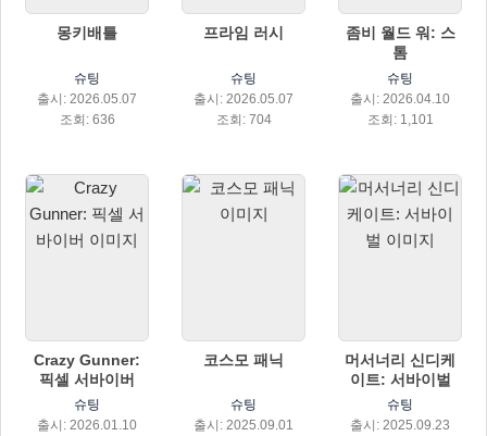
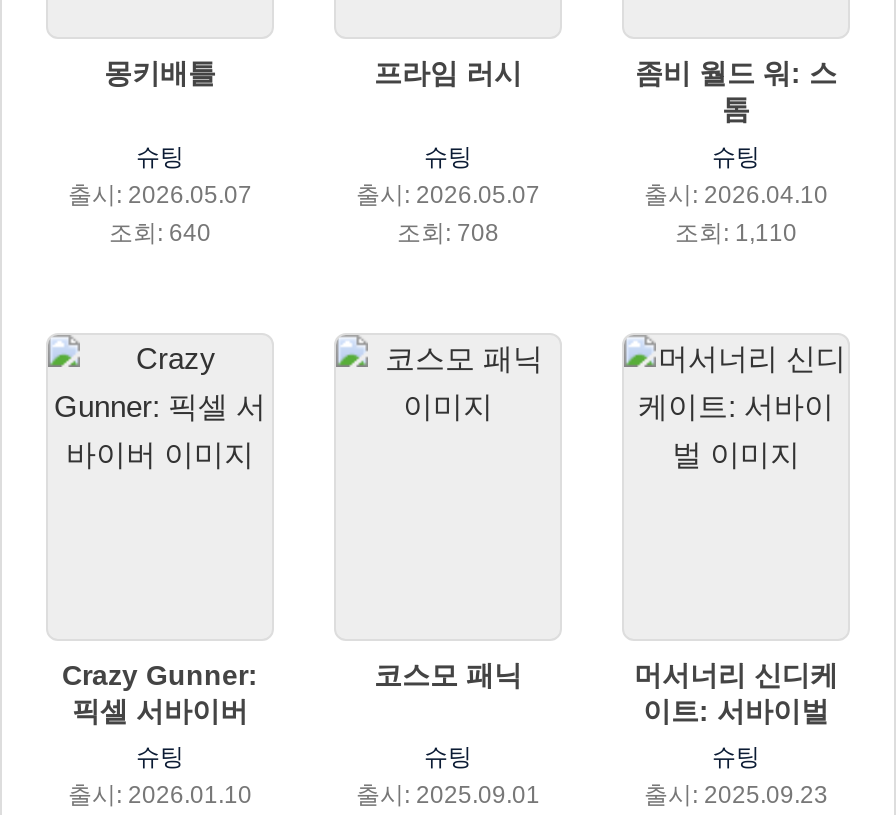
- 조회: 636
+ 조회: 640

- 조회: 704
+ 조회: 708

- 조회: 1,101
+ 조회: 1,110
